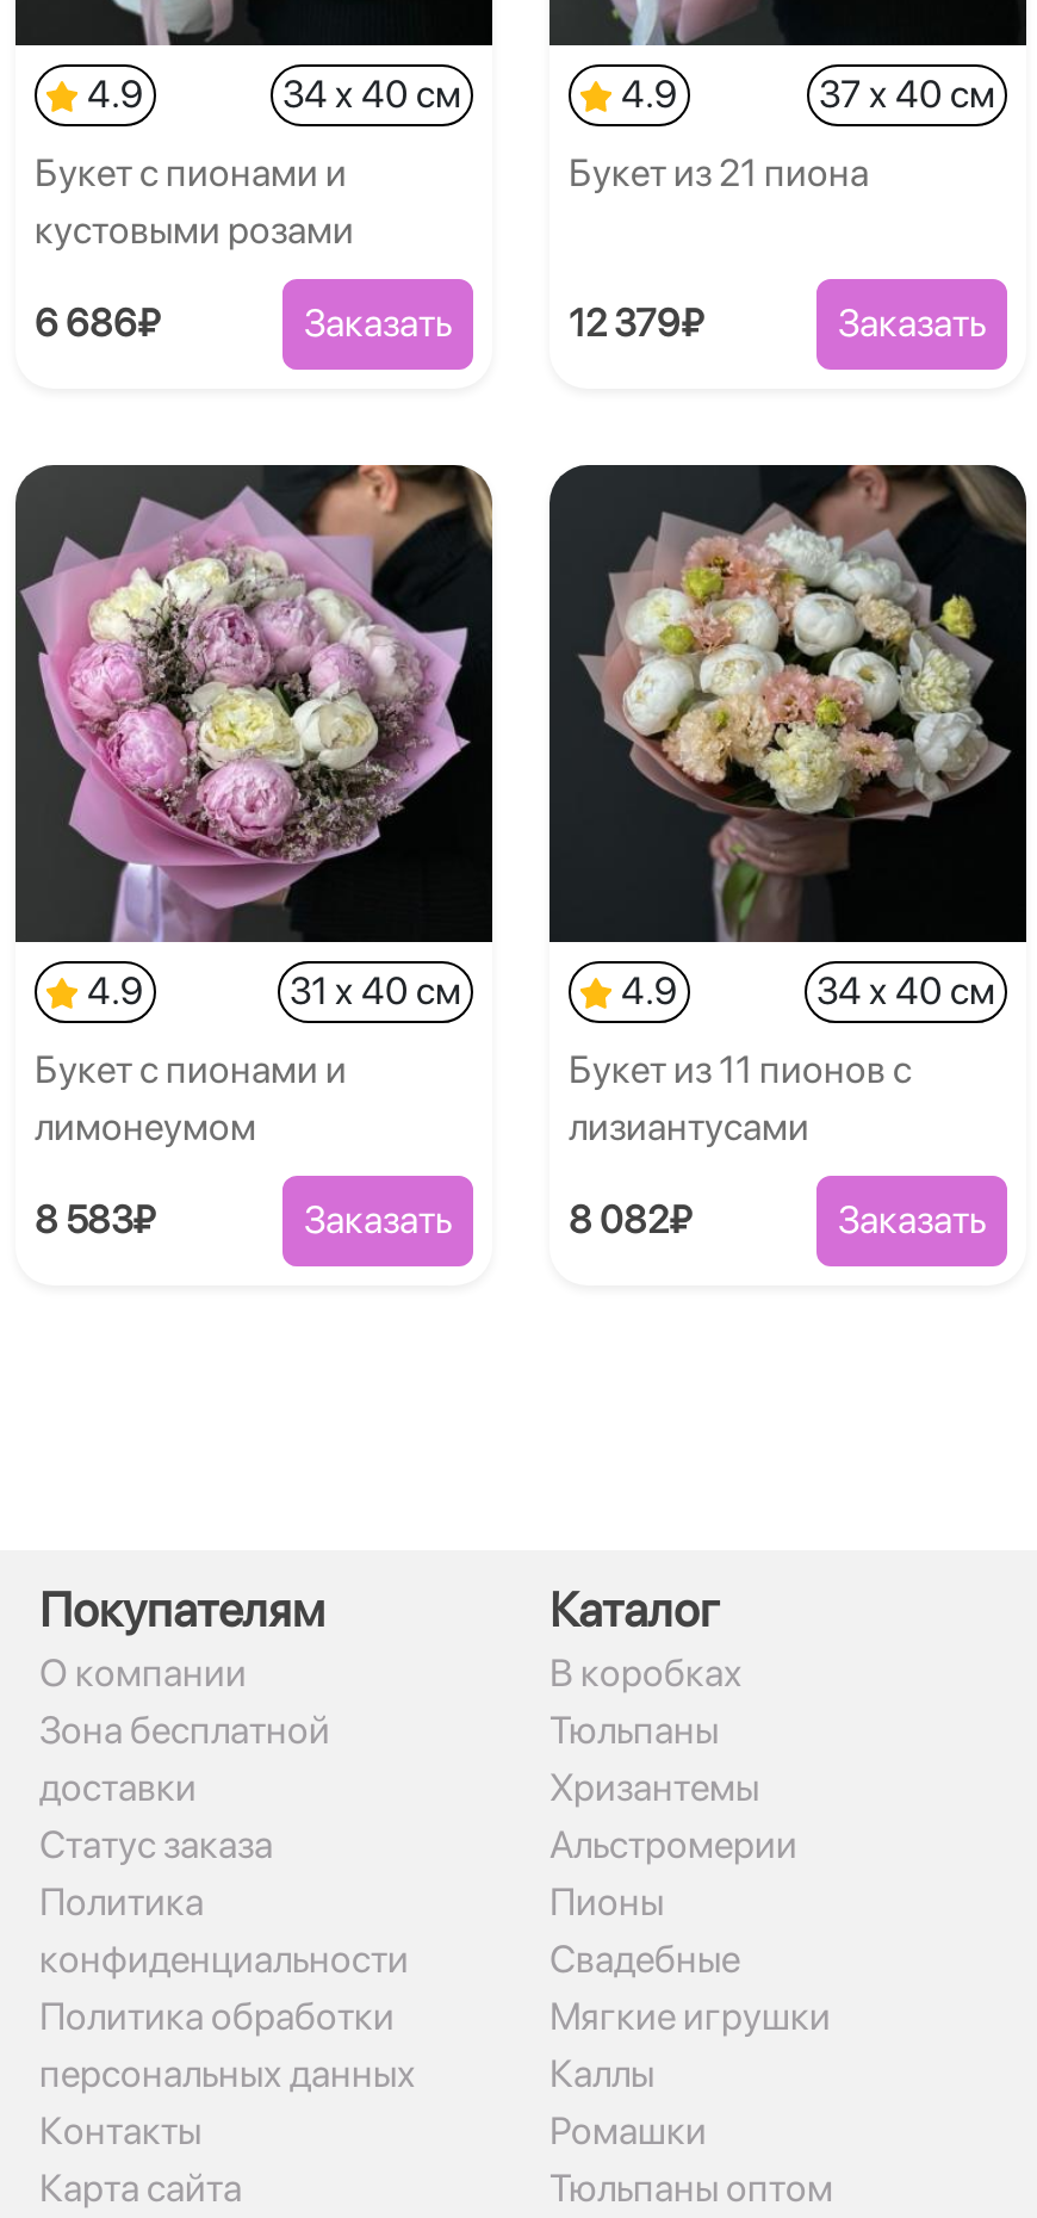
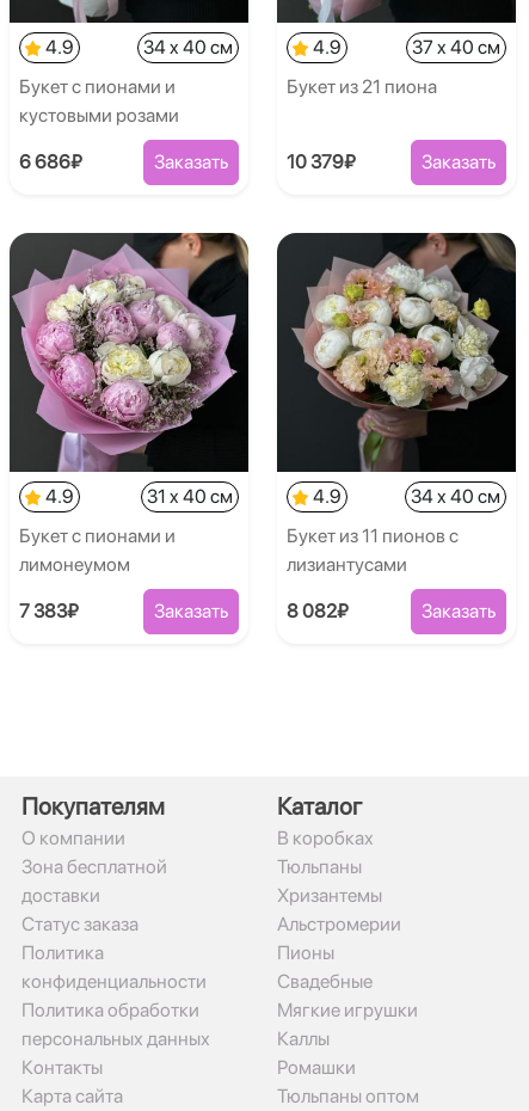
- 12 379₽
+ 10 379₽

- 8 583₽
+ 7 383₽
